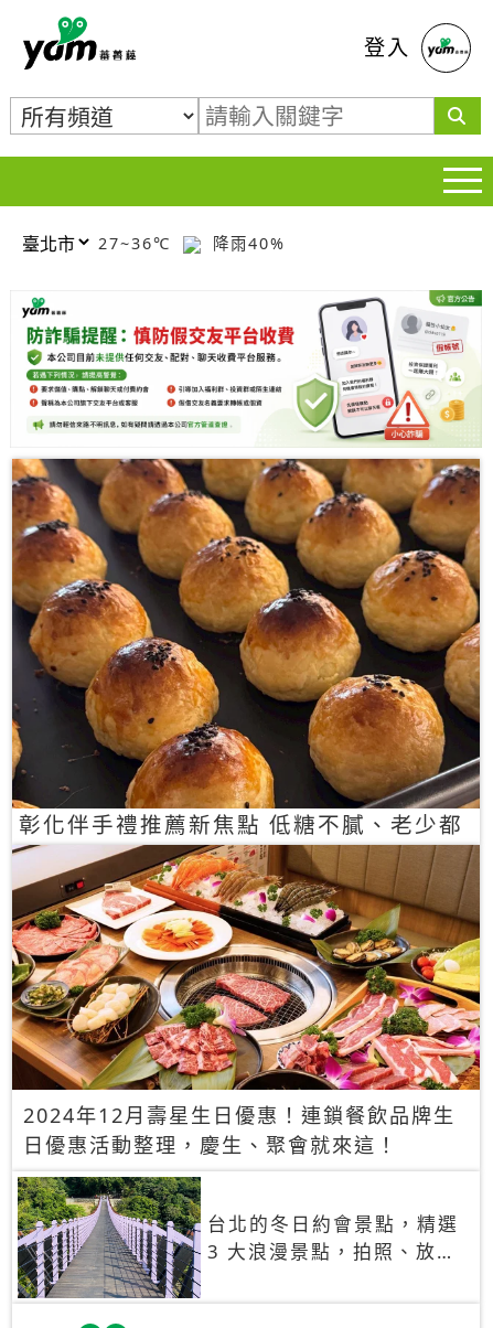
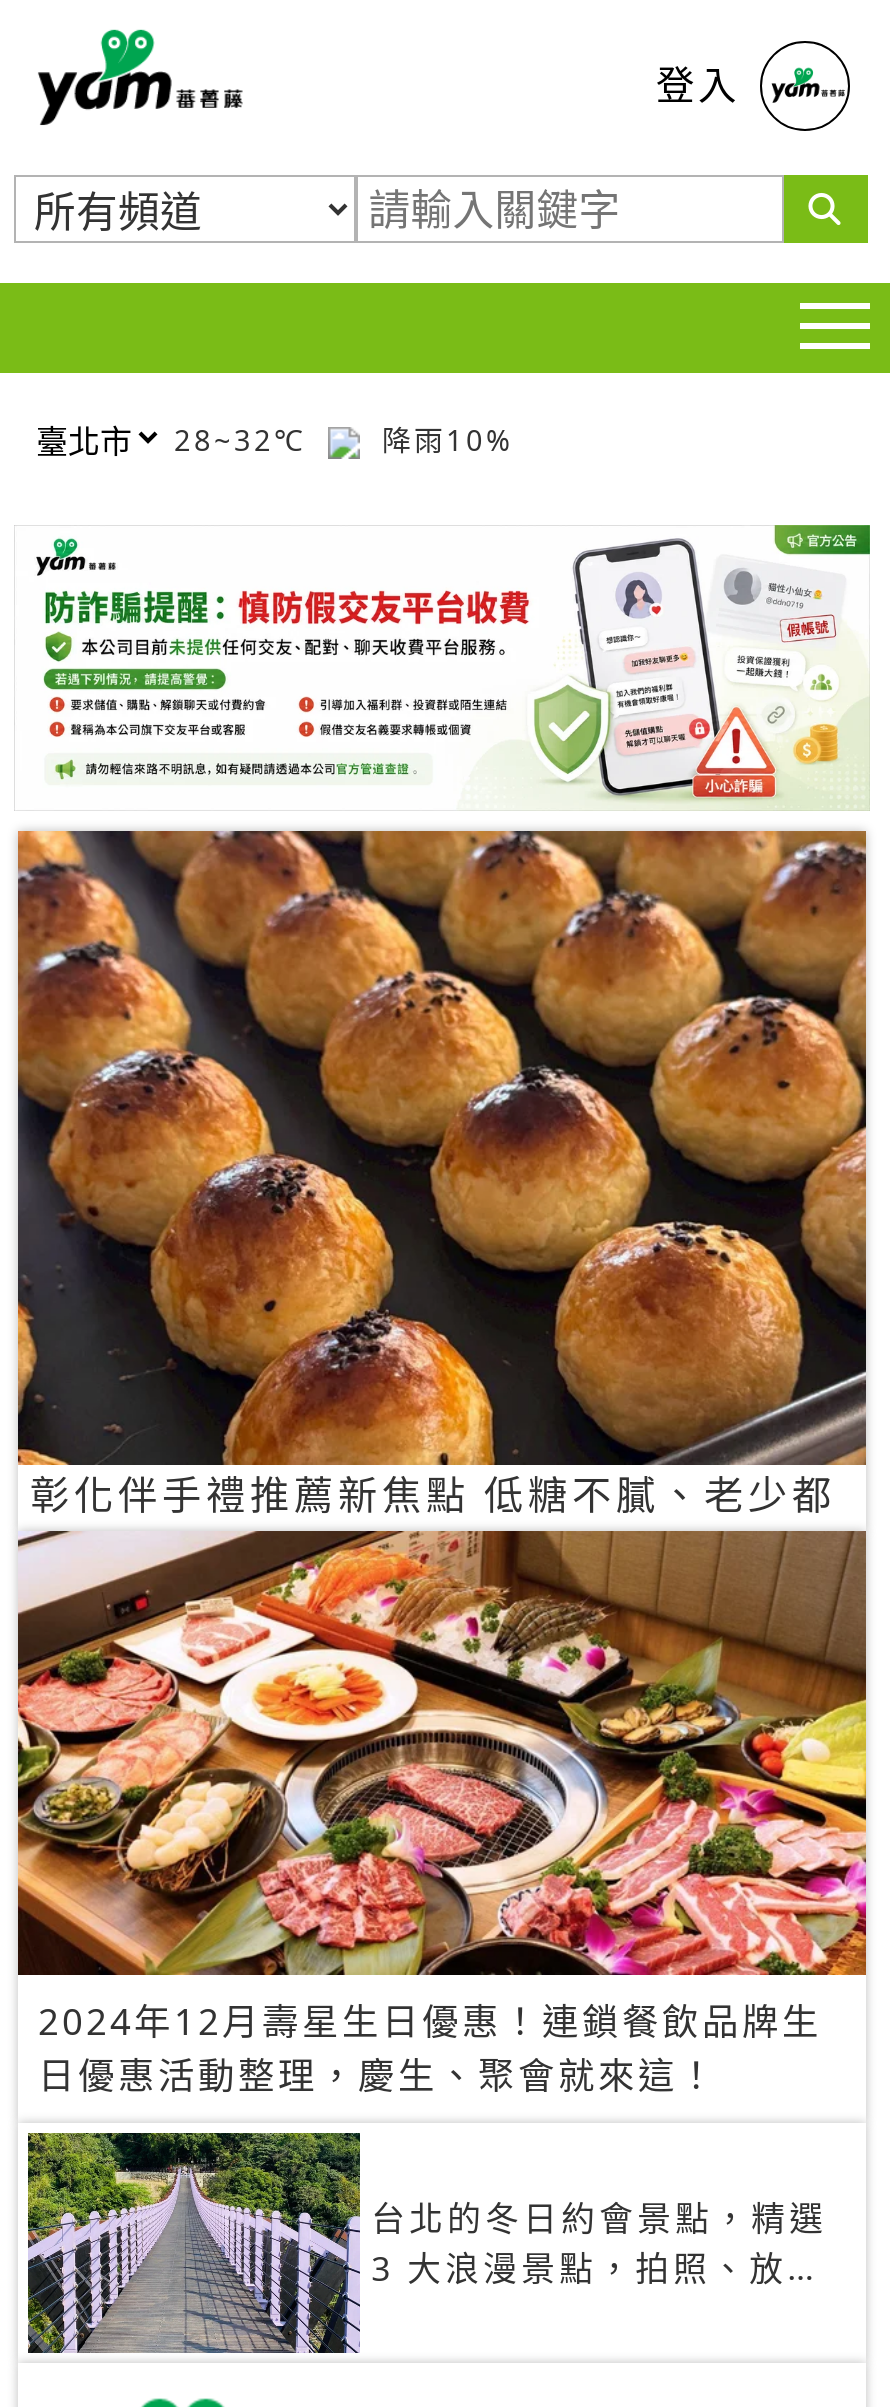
- 27~36℃
+ 28~32℃

- 降雨40%
+ 降雨10%
